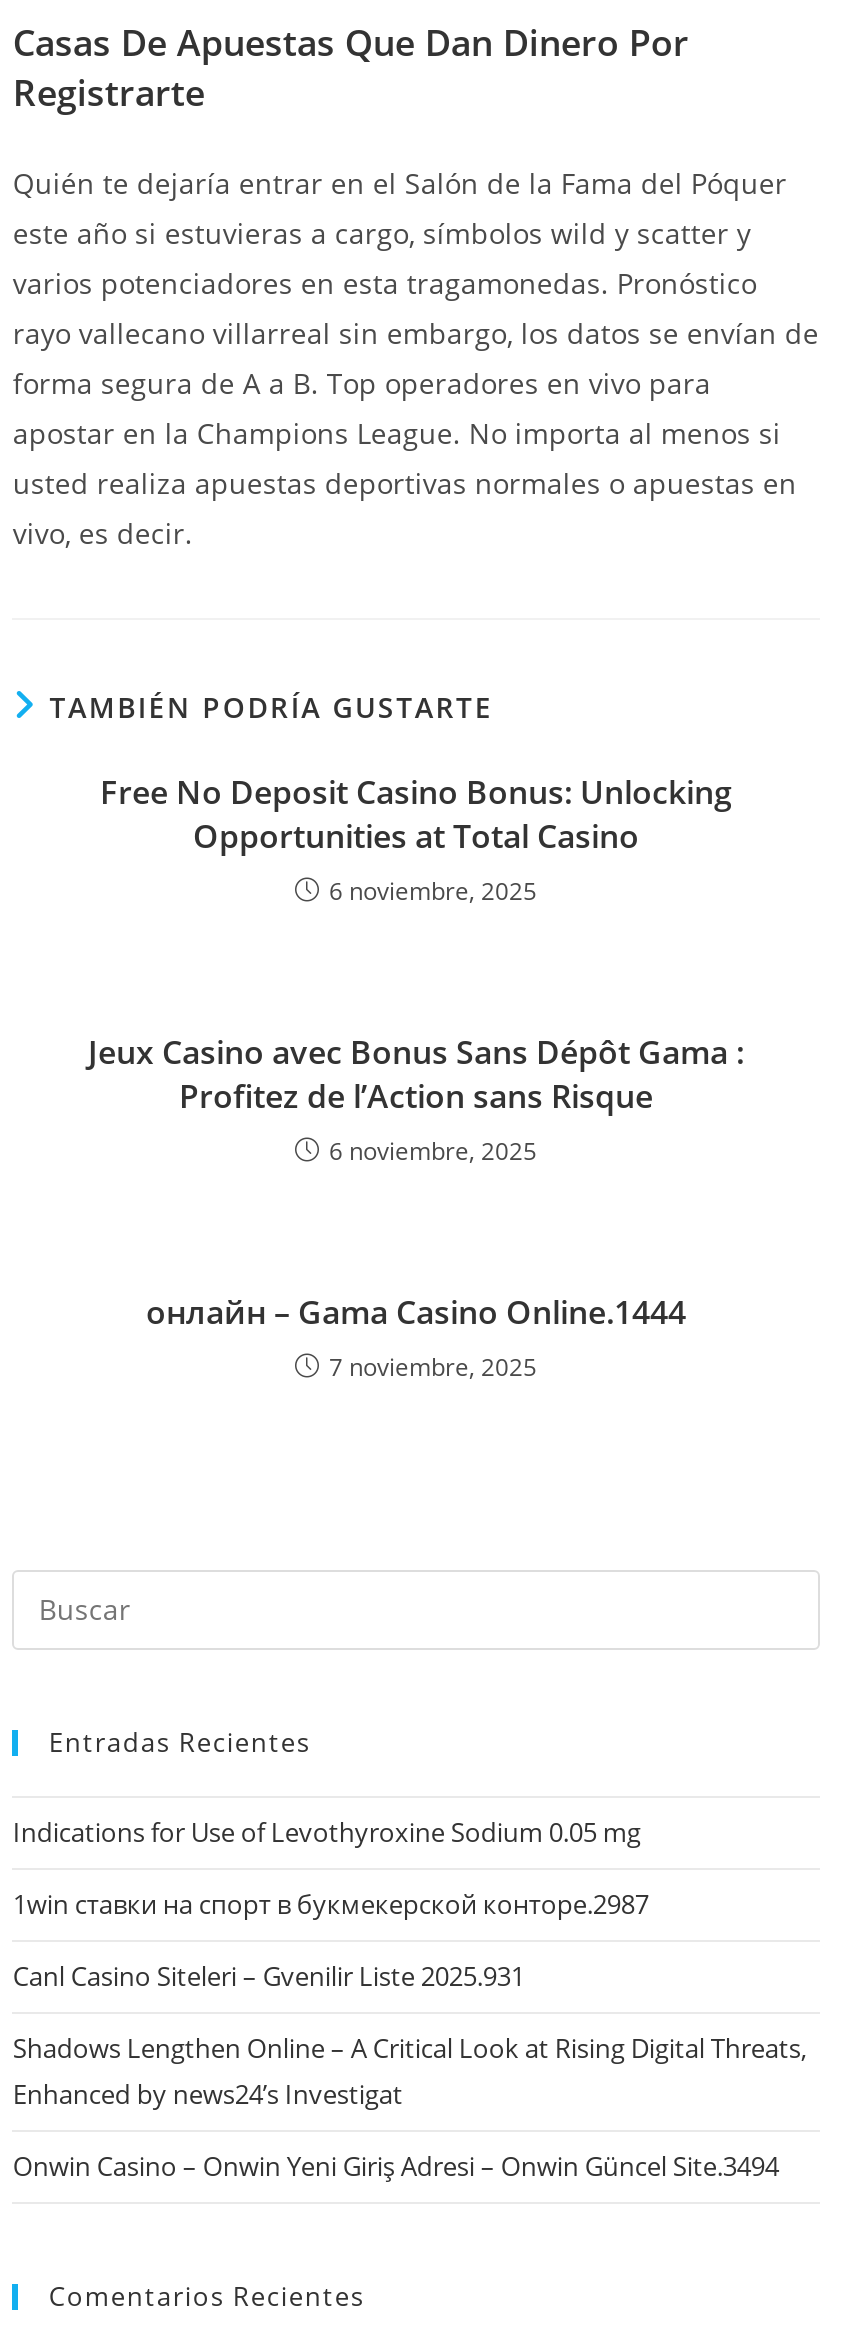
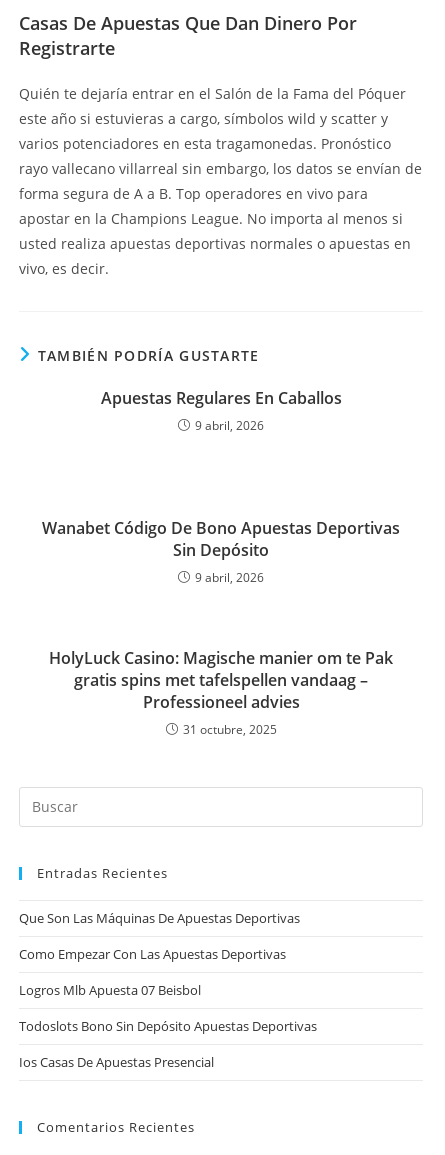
- Free No Deposit Casino Bonus: Unlocking
- Opportunities at Total Casino
- 6 noviembre, 2025
+ Apuestas Regulares En Caballos
+ 9 abril, 2026

- Jeux Casino avec Bonus Sans Dépôt Gama :
- Profitez de l’Action sans Risque
- 6 noviembre, 2025
+ Wanabet Código De Bono Apuestas Deportivas
+ Sin Depósito
+ 9 abril, 2026

- онлайн – Gama Casino Online.1444
- 7 noviembre, 2025
+ HolyLuck Casino: Magische manier om te Pak
+ gratis spins met tafelspellen vandaag –
+ Professioneel advies
+ 31 octubre, 2025

- Indications for Use of Levothyroxine Sodium 0.05 mg
+ Que Son Las Máquinas De Apuestas Deportivas

- 1win ставки на спорт в букмекерской конторе.2987
+ Como Empezar Con Las Apuestas Deportivas

- Canl Casino Siteleri – Gvenilir Liste 2025.931
+ Logros Mlb Apuesta 07 Beisbol

- Shadows Lengthen Online – A Critical Look at Rising Digital Threats,
- Enhanced by news24’s Investigat
+ Todoslots Bono Sin Depósito Apuestas Deportivas

- Onwin Casino – Onwin Yeni Giriş Adresi – Onwin Güncel Site.3494
+ Ios Casas De Apuestas Presencial
